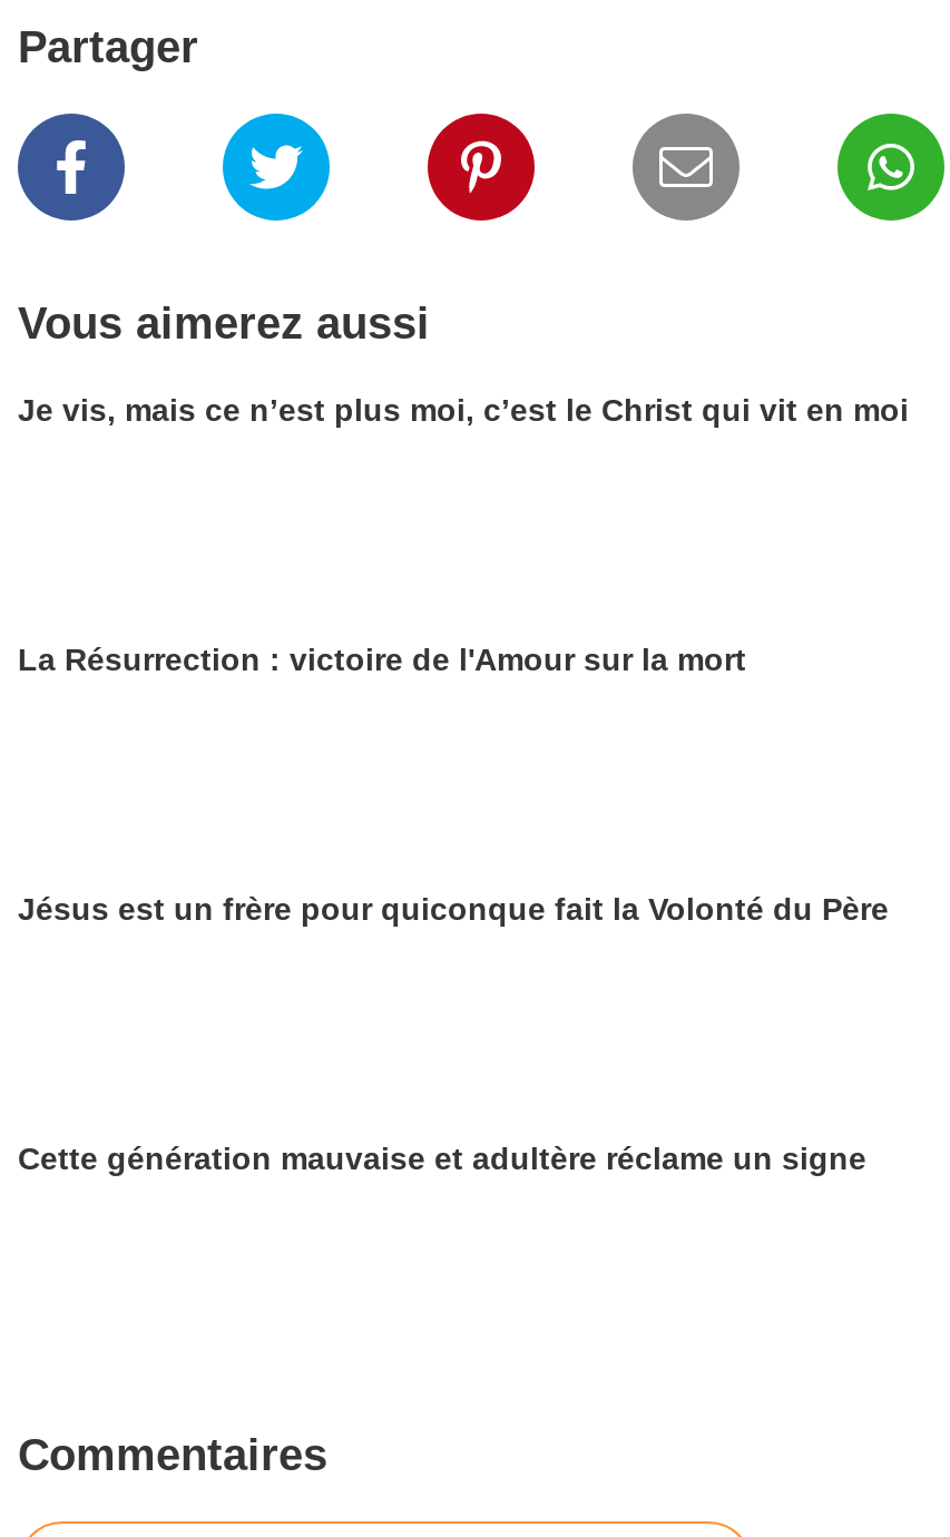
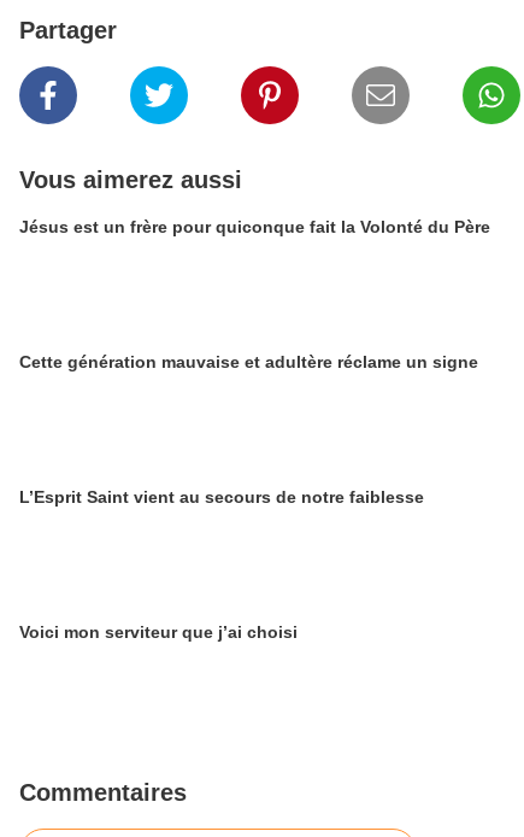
- Je vis, mais ce n’est plus moi, c’est le Christ qui vit en moi

- La Résurrection : victoire de l'Amour sur la mort

moved up: Jésus est un frère pour quiconque fait la Volonté du Père | Cette génération mauvaise et adultère réclame un signe

+ L’Esprit Saint vient au secours de notre faiblesse

+ Voici mon serviteur que j’ai choisi
